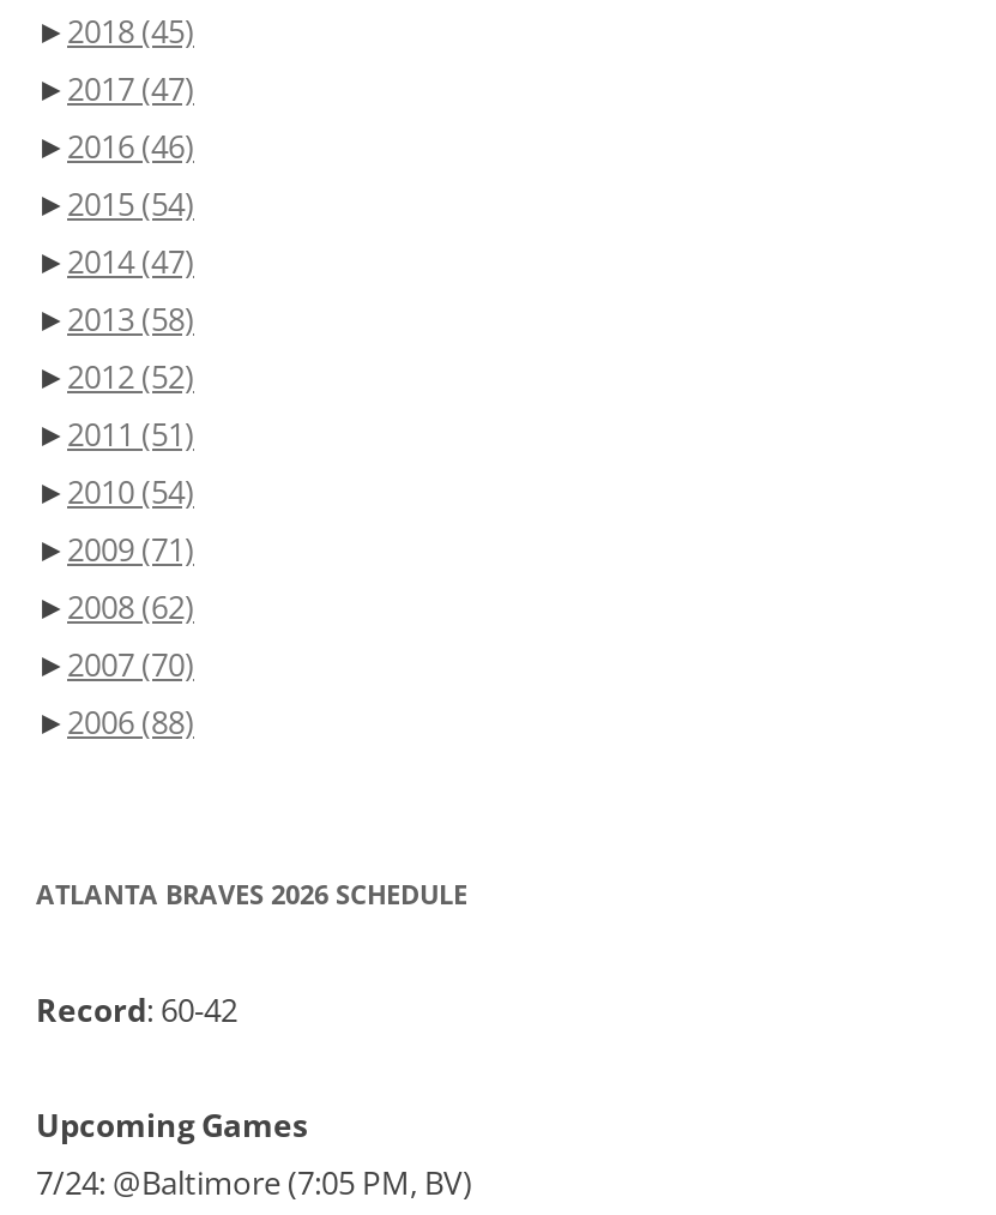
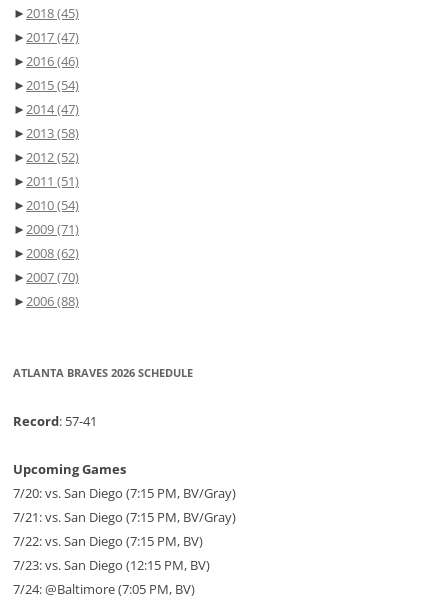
- Record: 60-42
+ Record: 57-41

+ 7/20: vs. San Diego (7:15 PM, BV/Gray)
+ 7/21: vs. San Diego (7:15 PM, BV/Gray)
+ 7/22: vs. San Diego (7:15 PM, BV)
+ 7/23: vs. San Diego (12:15 PM, BV)
